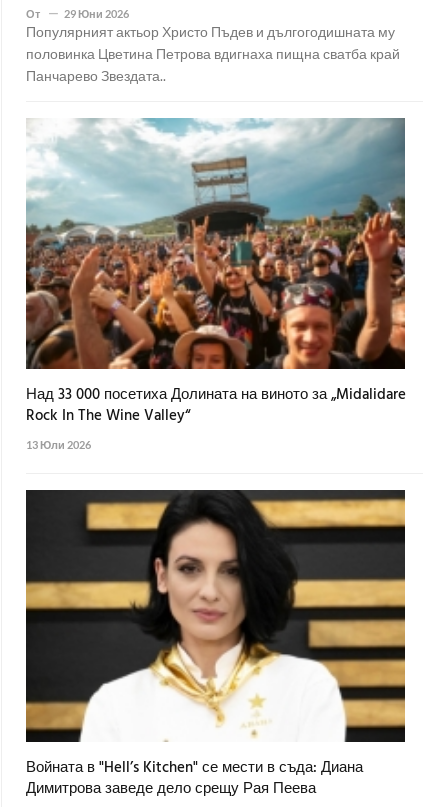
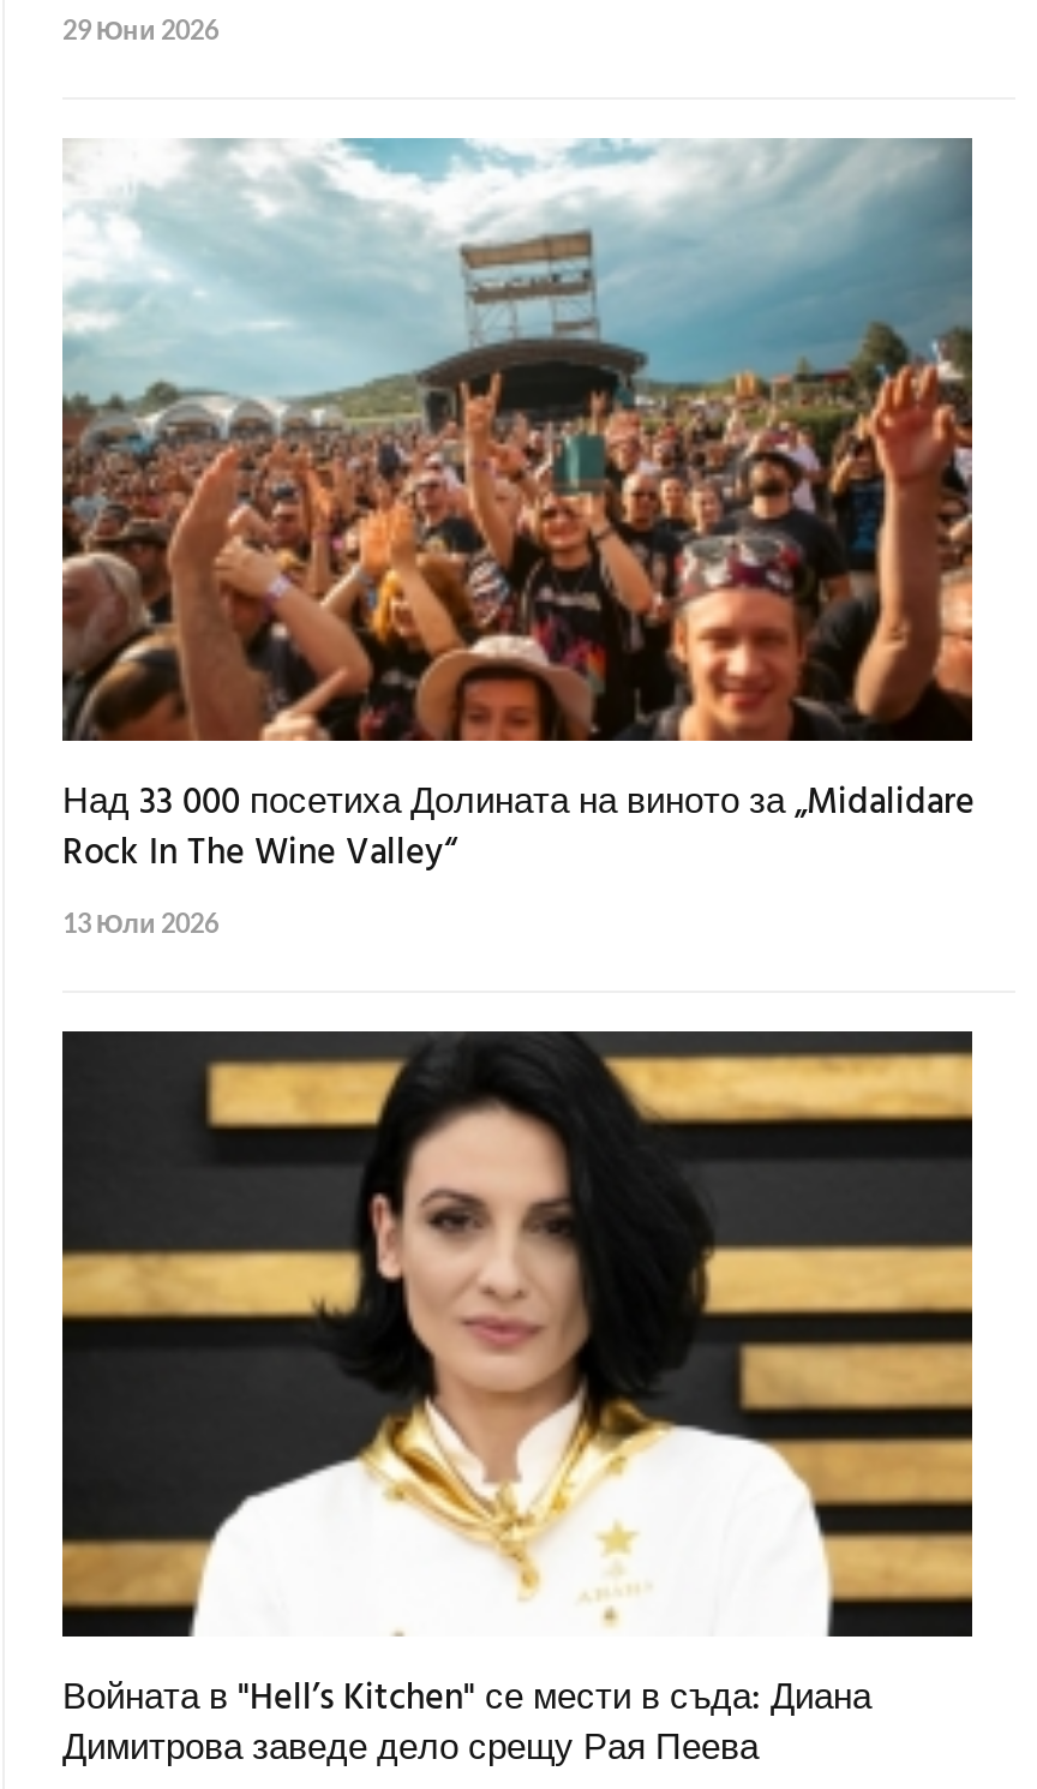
- От

- Популярният актьор Христо Пъдев и дългогодишната му
- половинка Цветина Петрова вдигнаха пищна сватба край
- Панчарево Звездата..
